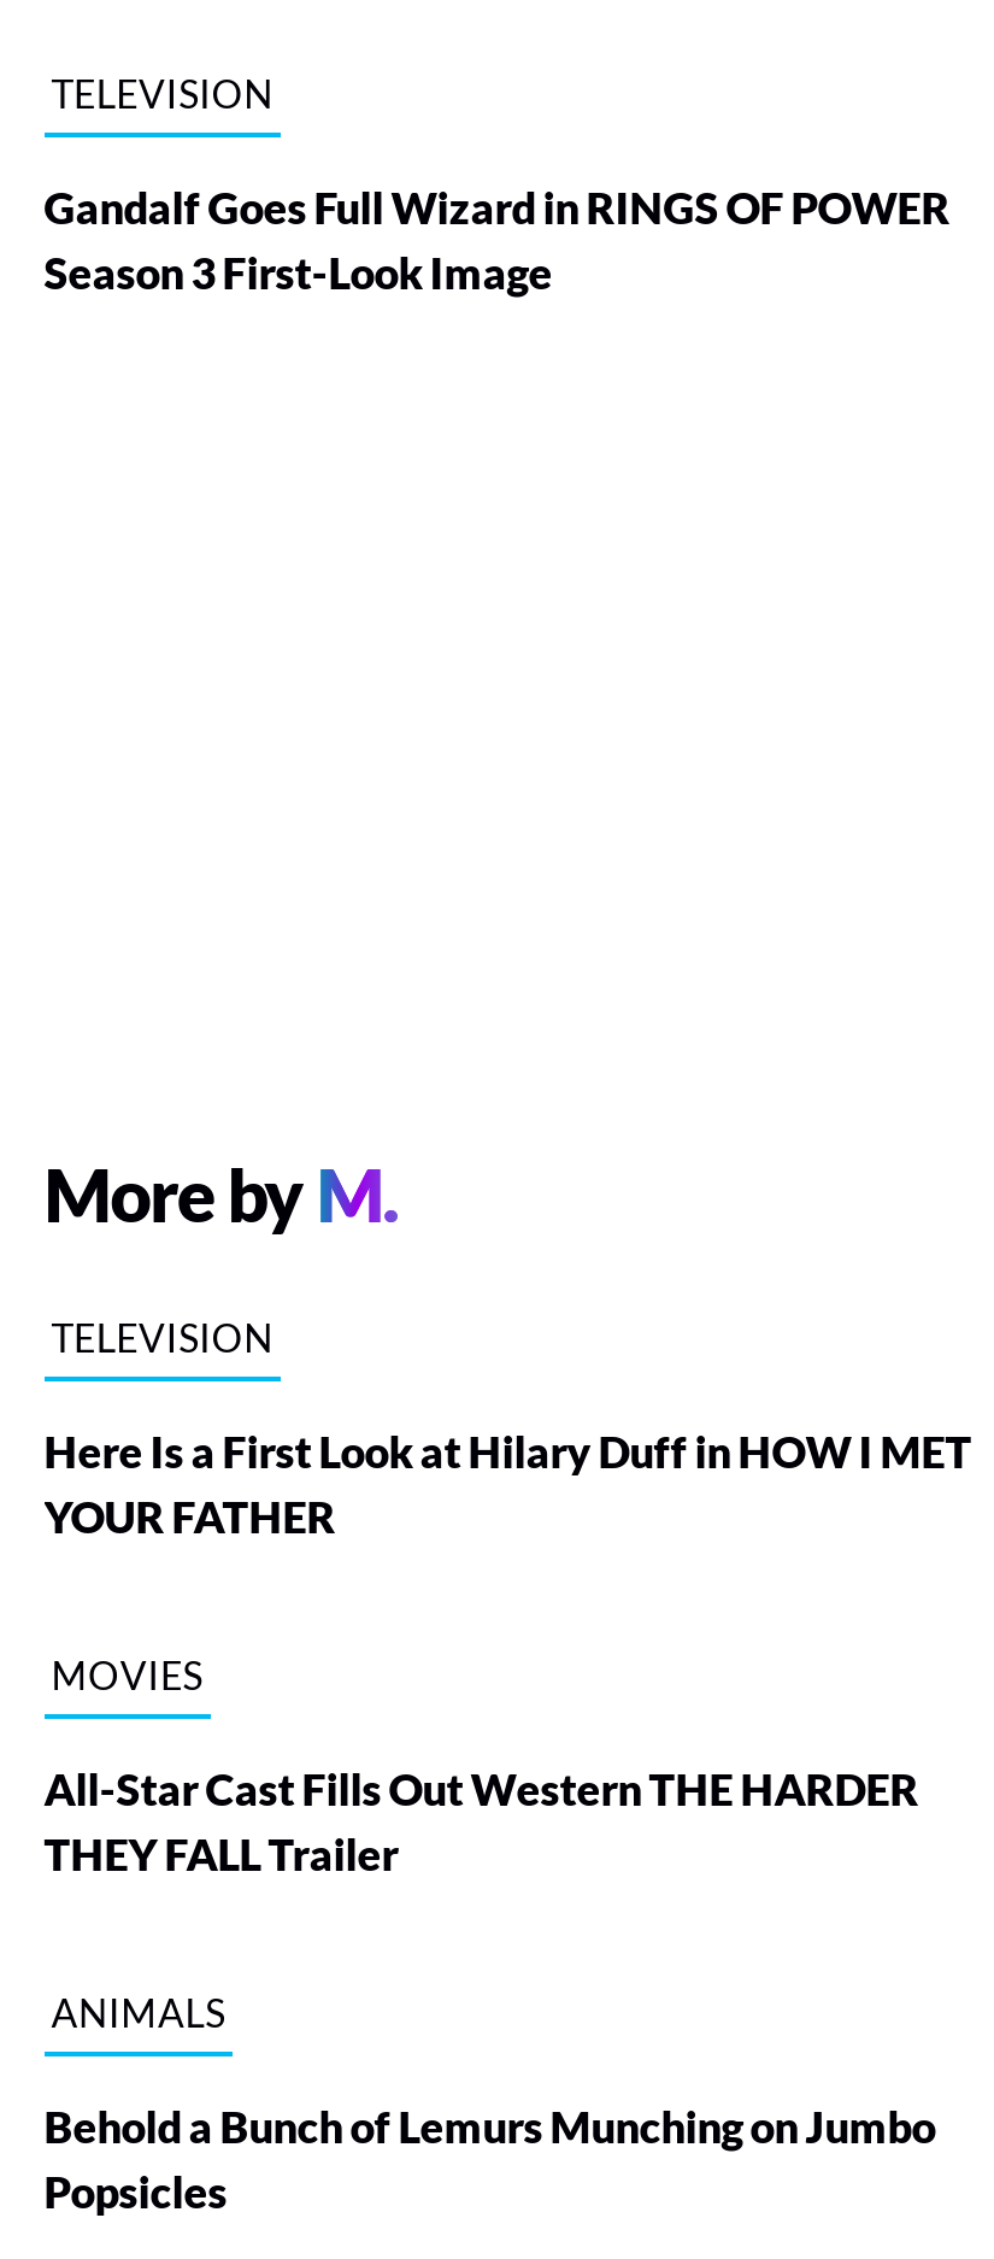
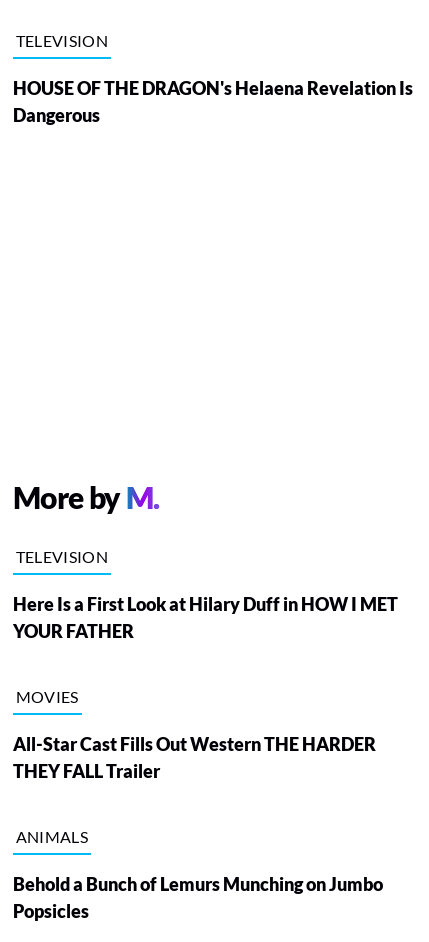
- Gandalf Goes Full Wizard in RINGS OF POWER
- Season 3 First-Look Image
+ HOUSE OF THE DRAGON's Helaena Revelation Is
+ Dangerous
